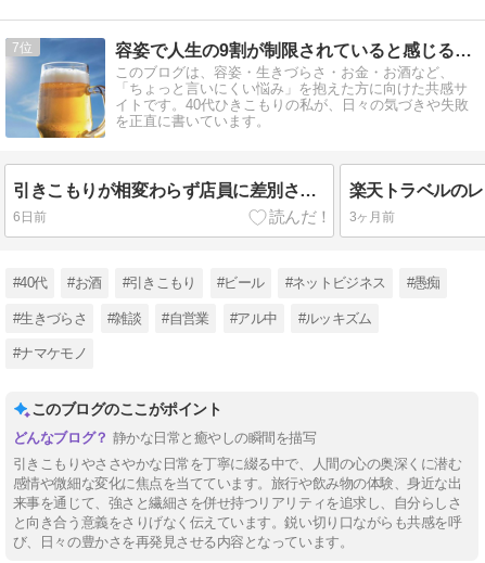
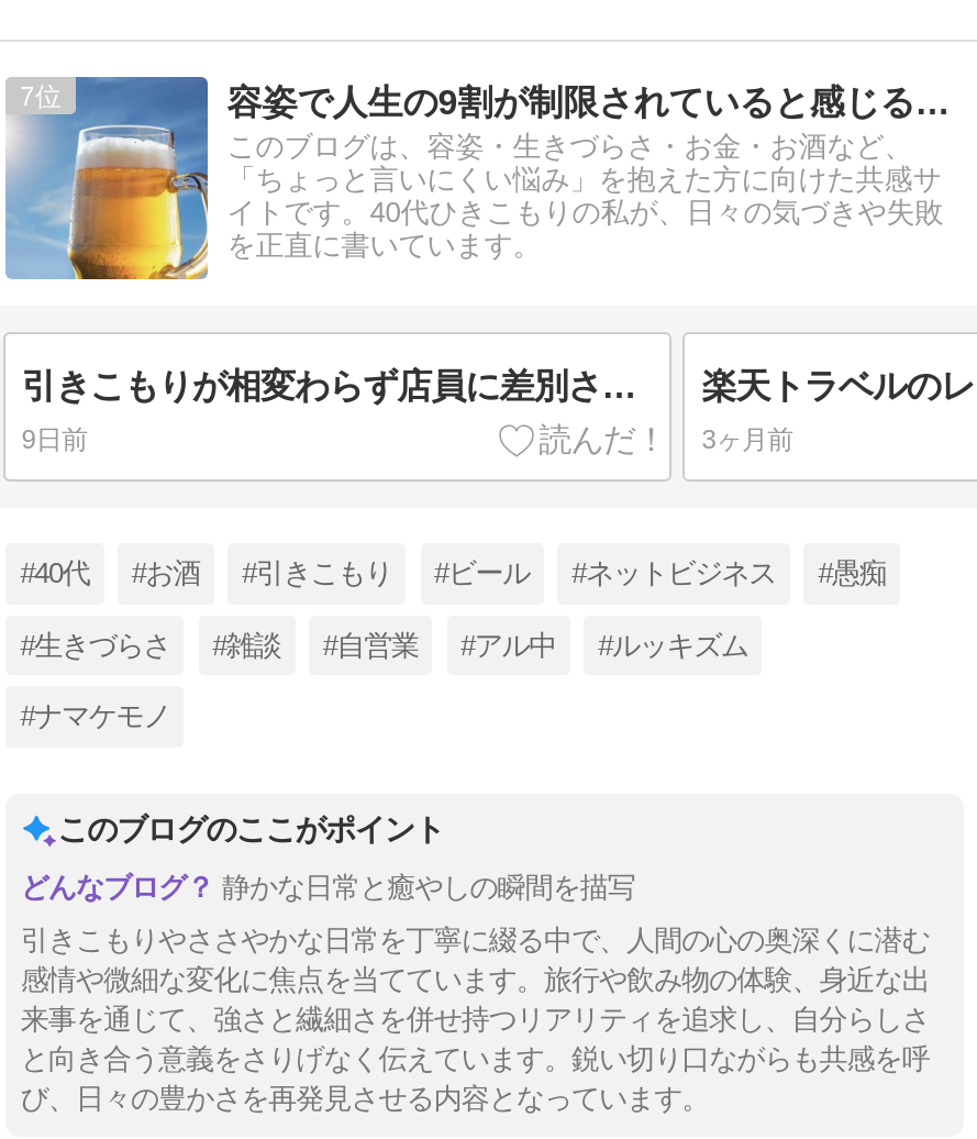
- 6日前
+ 9日前
